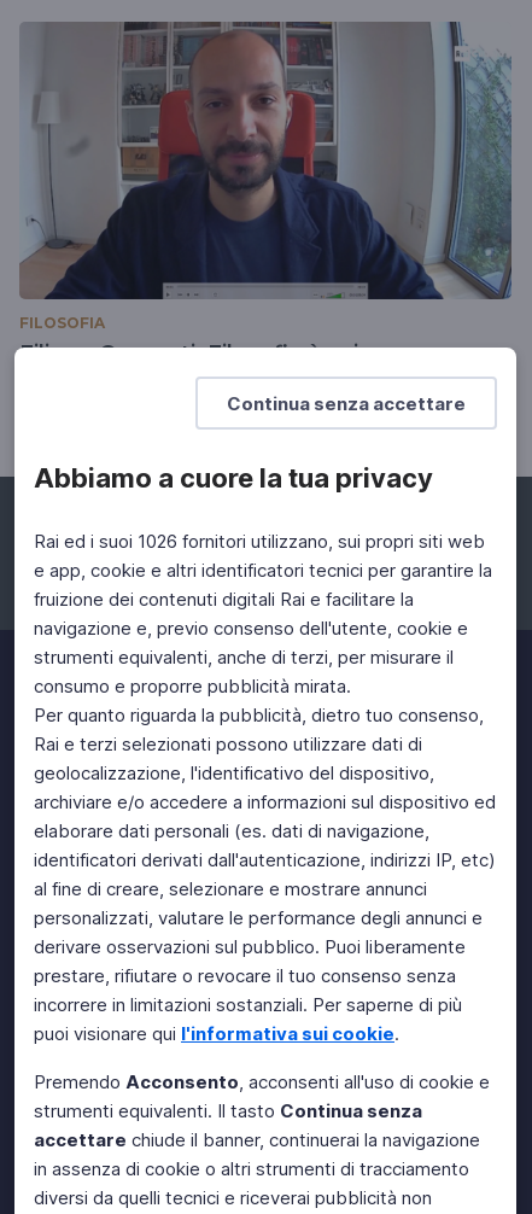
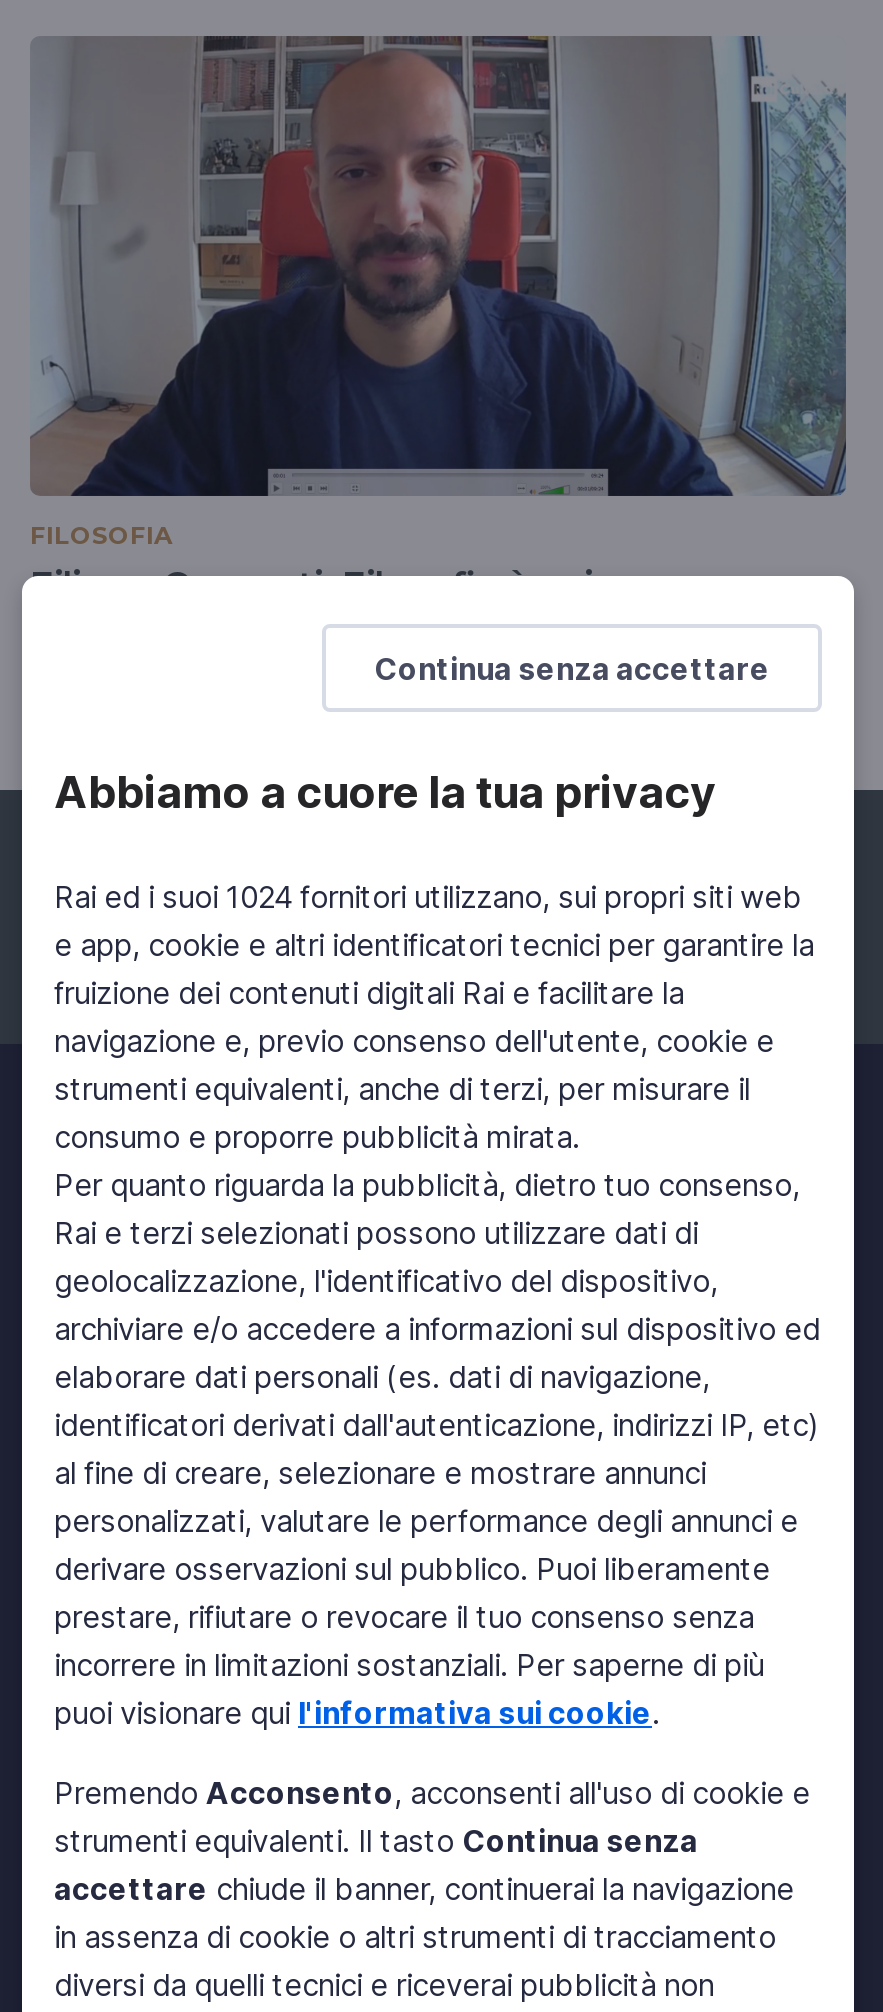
- Rai ed i suoi 1026 fornitori utilizzano, sui propri siti web
+ Rai ed i suoi 1024 fornitori utilizzano, sui propri siti web
